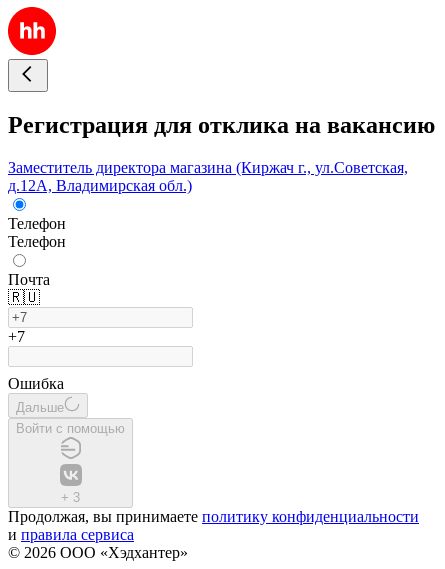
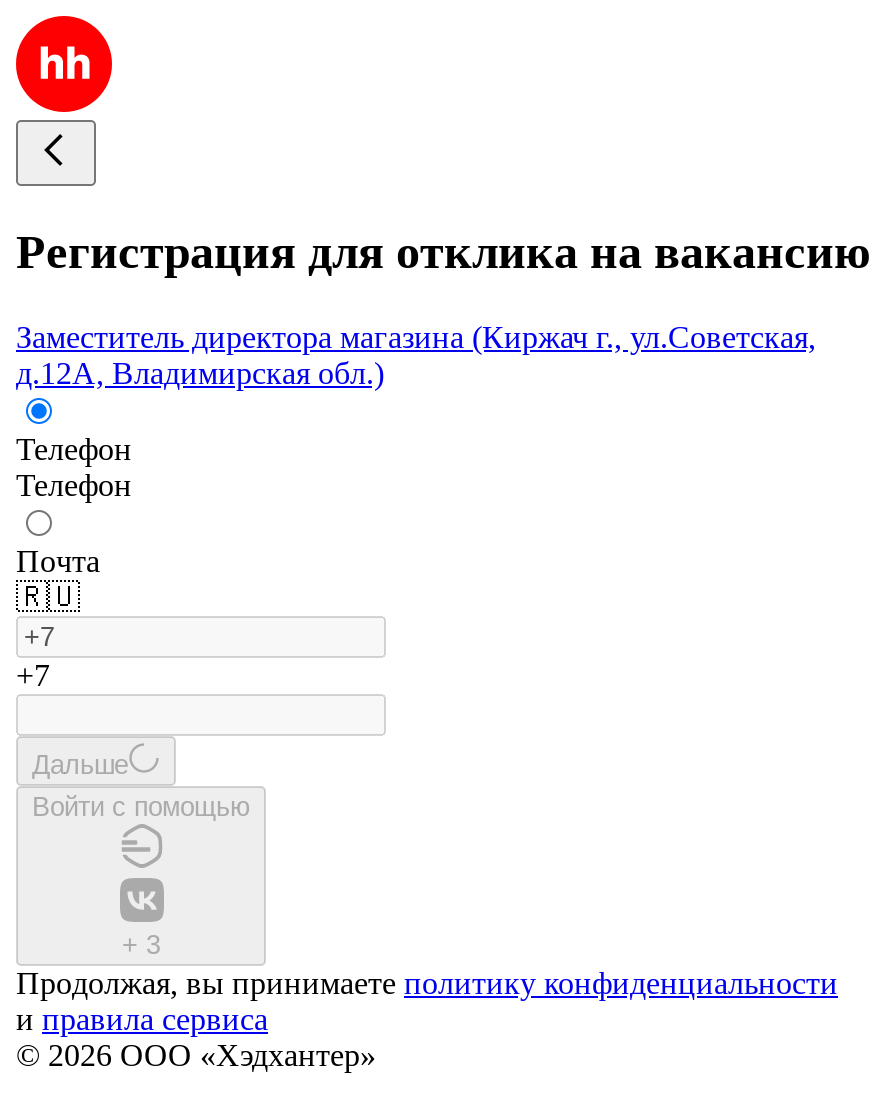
- Ошибка
